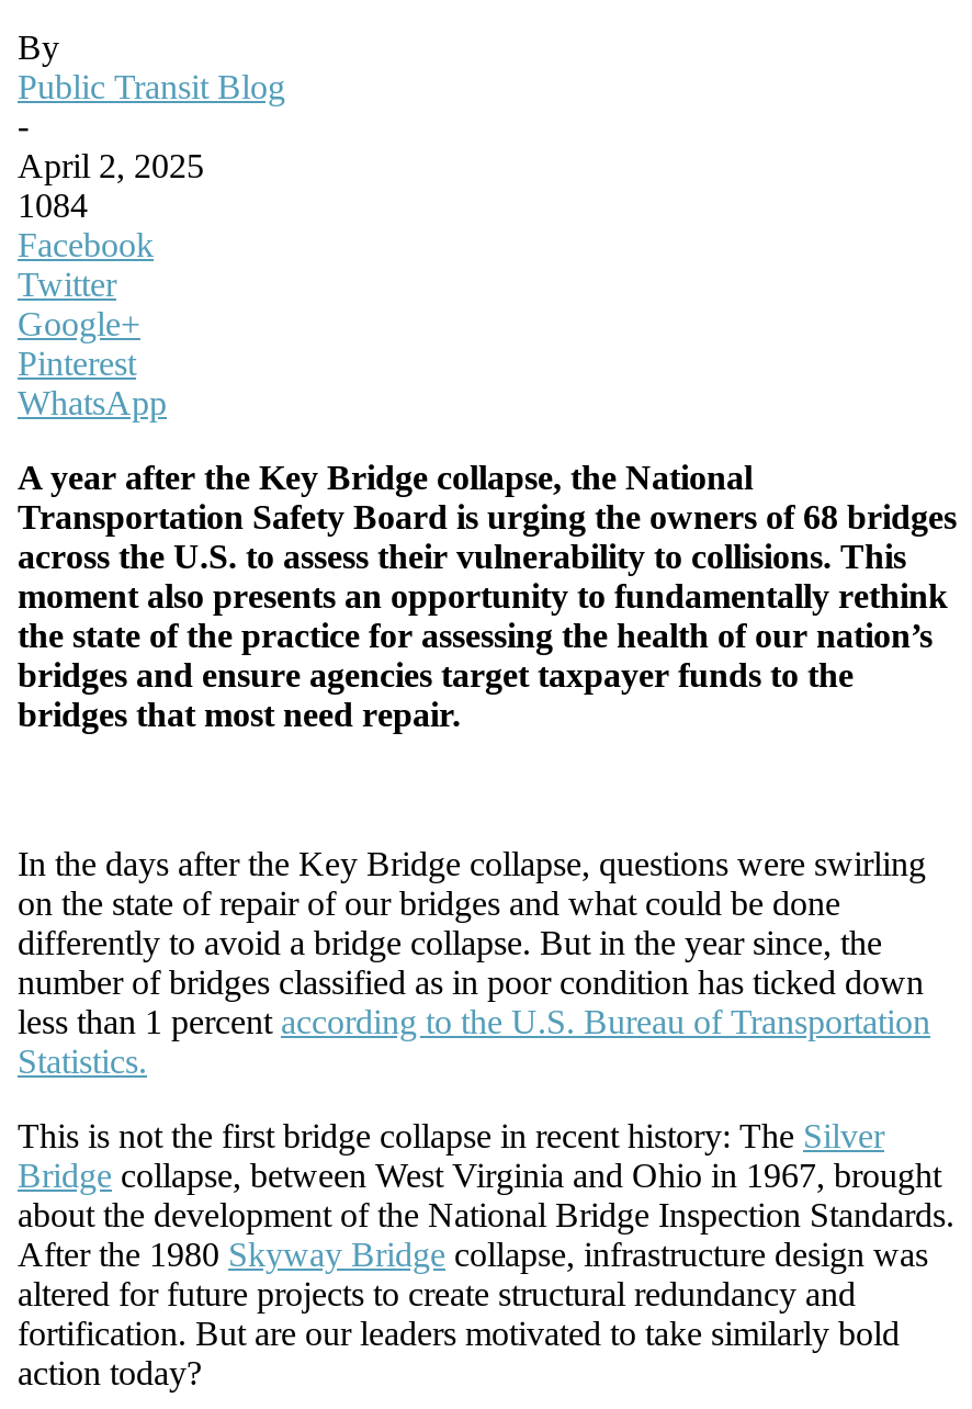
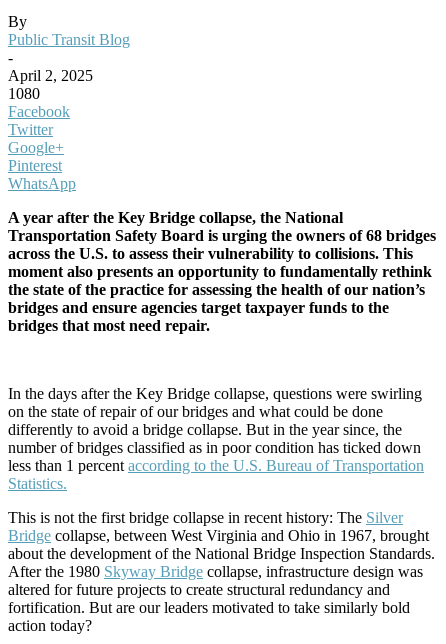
- 1084
+ 1080
